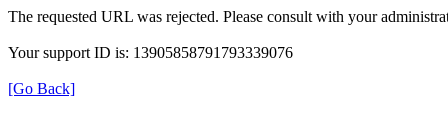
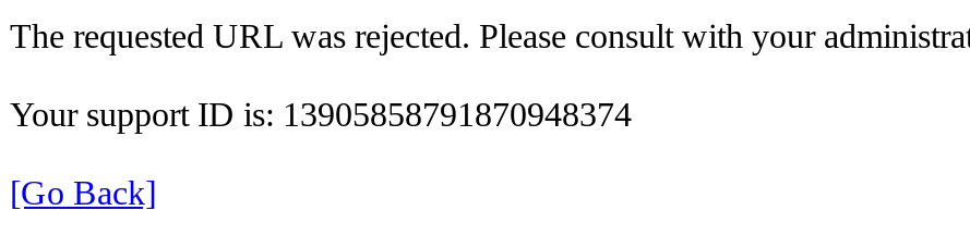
- Your support ID is: 13905858791793339076
+ Your support ID is: 13905858791870948374
